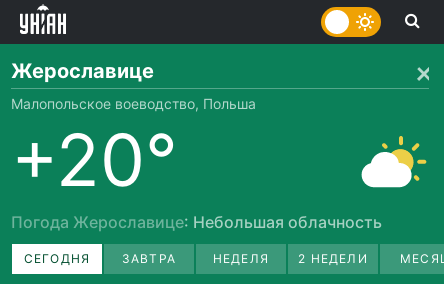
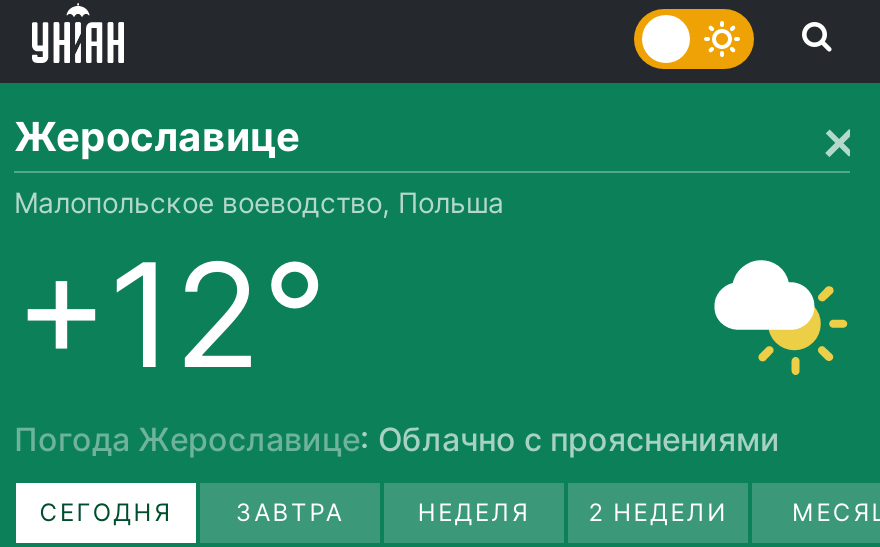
- [image]
- +20°
- Погода Жерославице: Небольшая облачность
+ [image]
+ +12°
+ Погода Жерославице: Облачно с прояснениями
